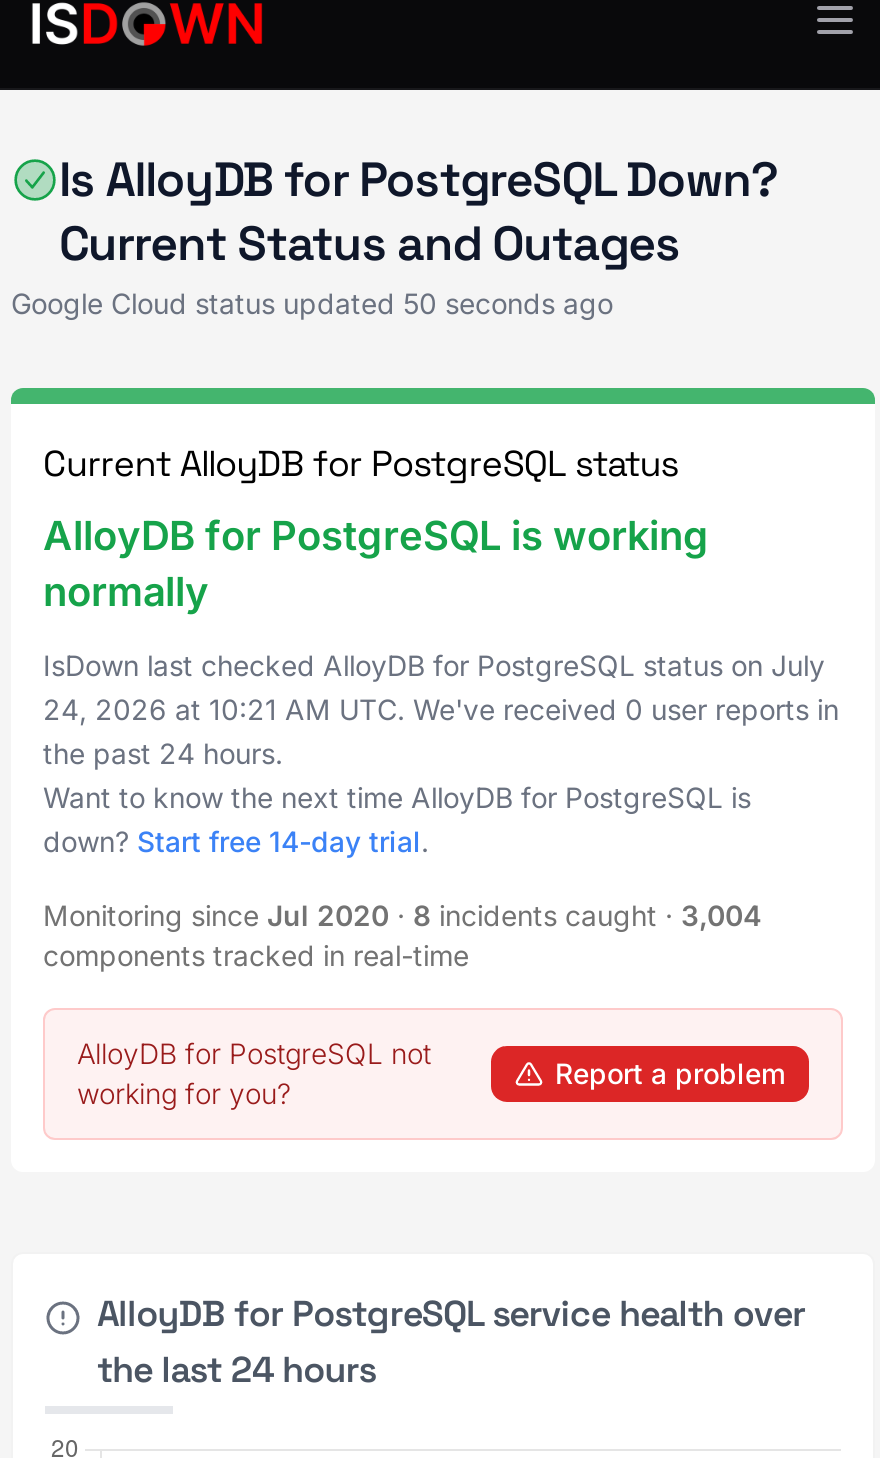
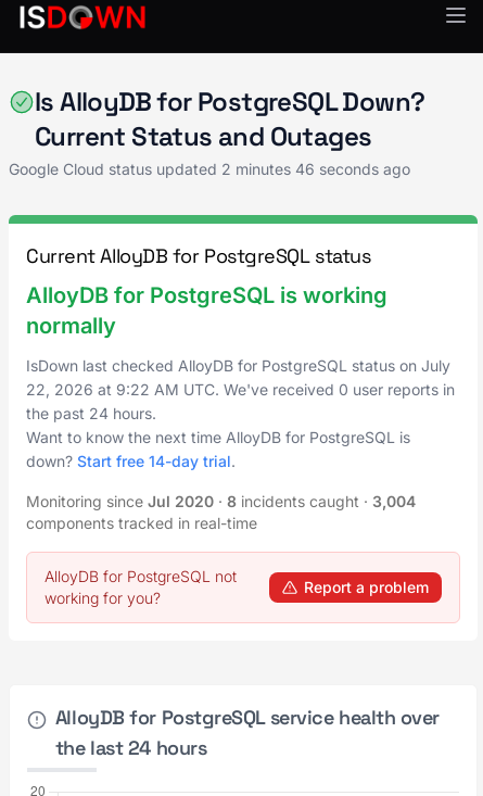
- Google Cloud status updated 50 seconds ago
+ Google Cloud status updated 2 minutes 46 seconds ago

- 24, 2026 at 10:21 AM UTC. We've received 0 user reports in
+ 22, 2026 at 9:22 AM UTC. We've received 0 user reports in
